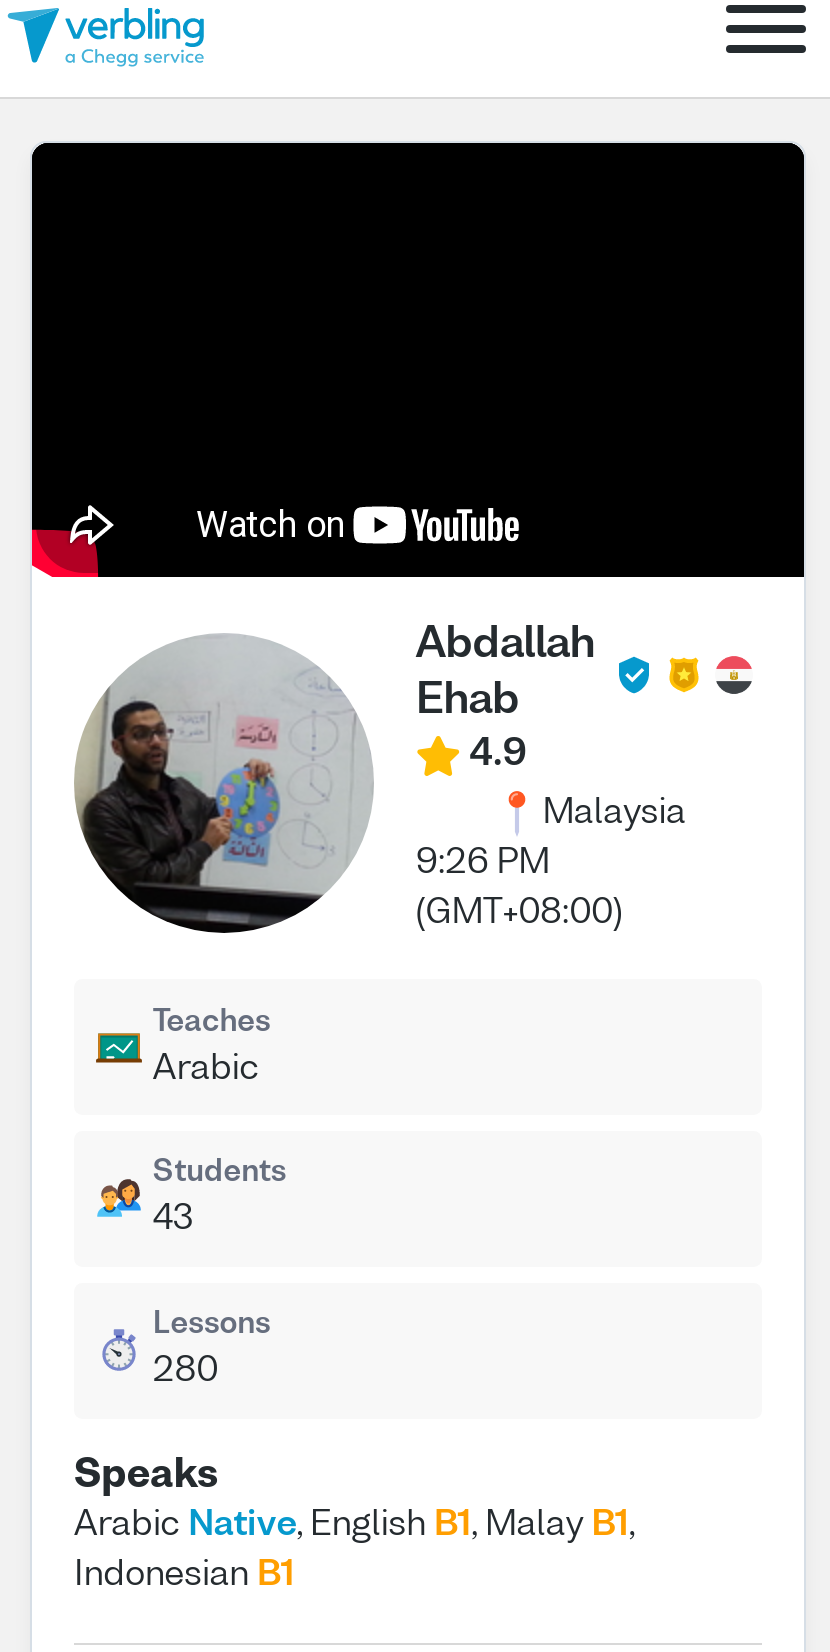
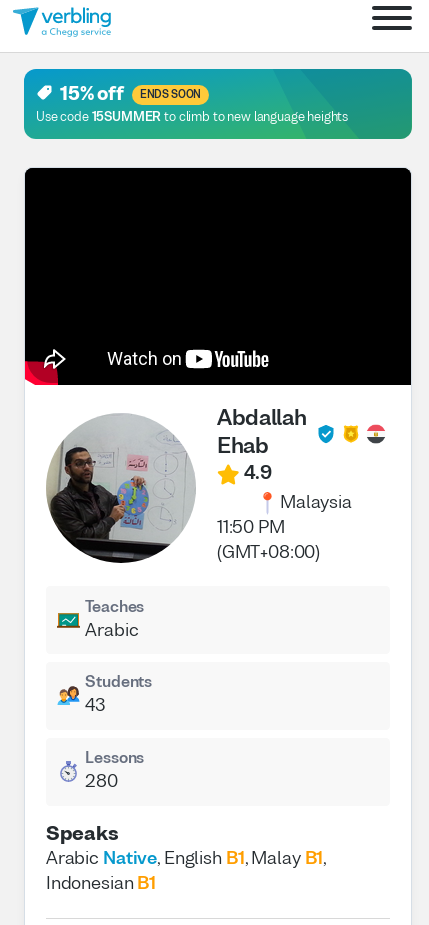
+ [image]
+ 15% off
+ ENDS SOON
+ Use code 15SUMMER to climb to new language heights

- 9:26 PM
+ 11:50 PM
